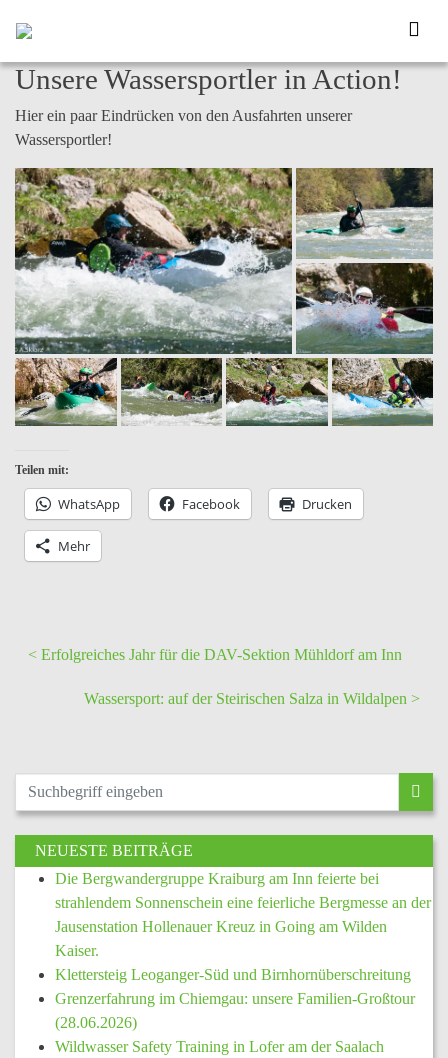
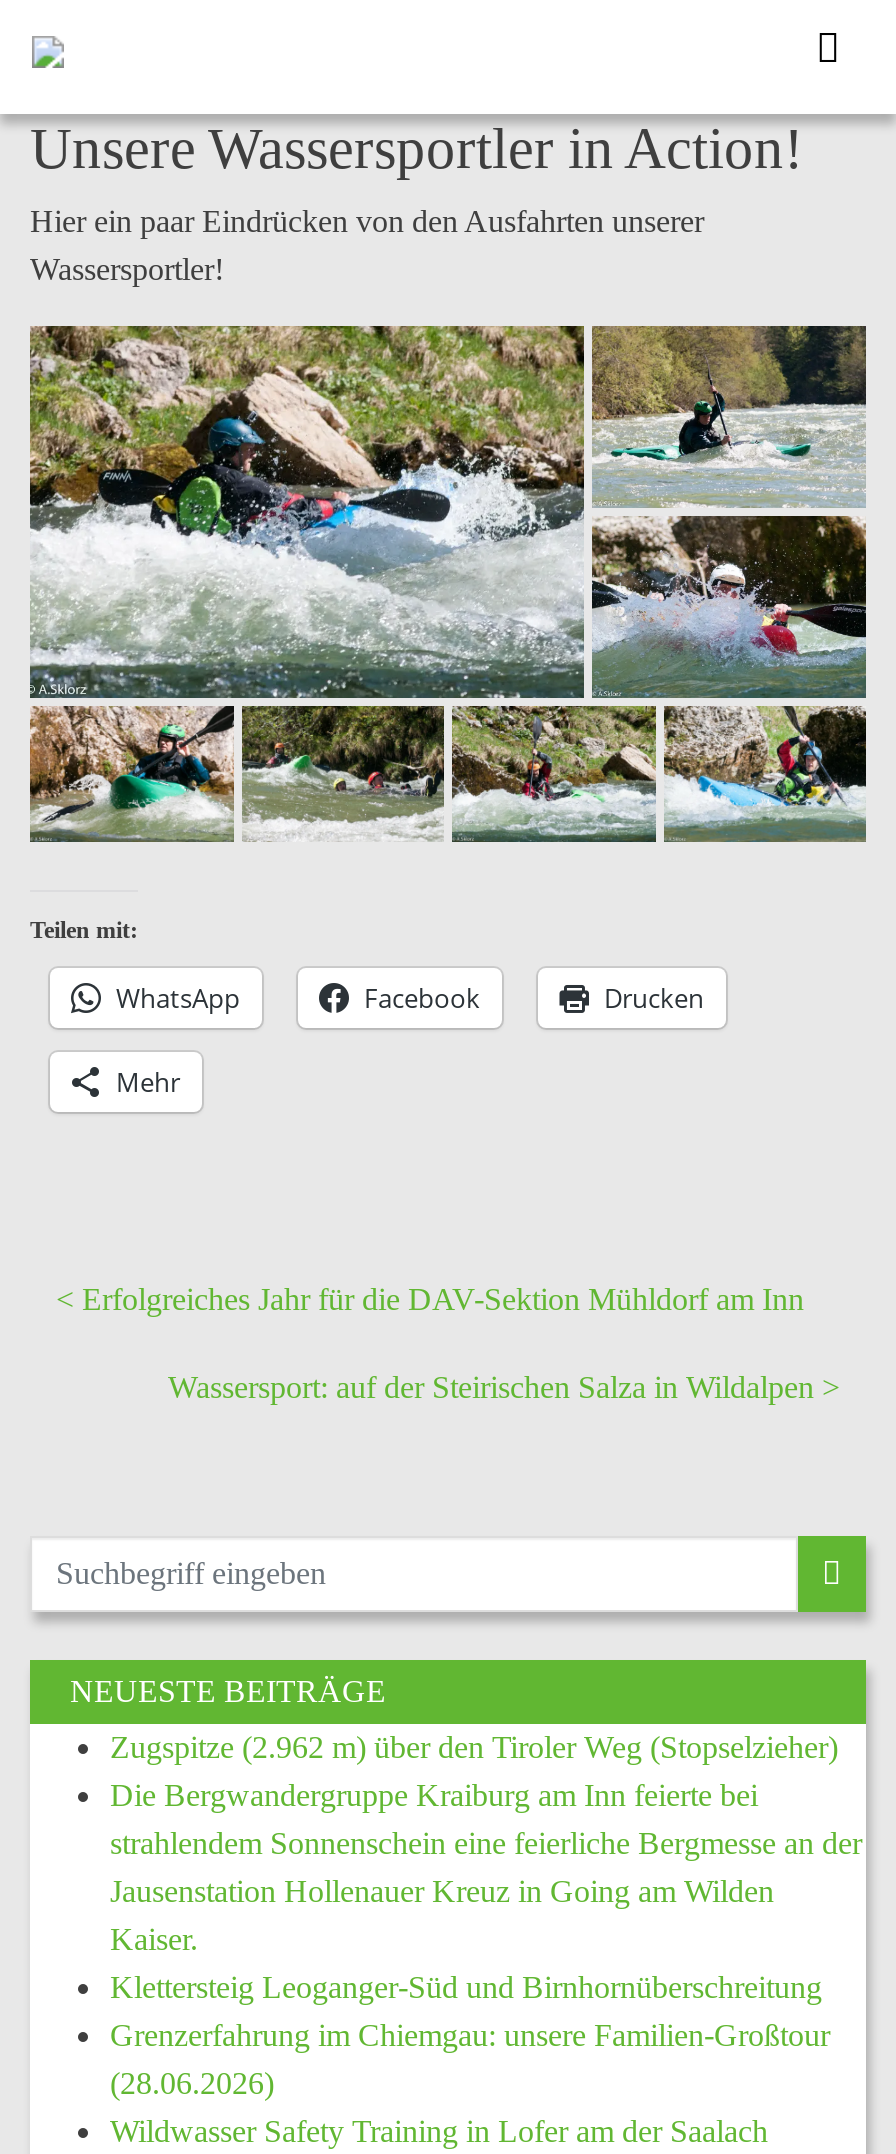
+ Zugspitze (2.962 m) über den Tiroler Weg (Stopselzieher)
